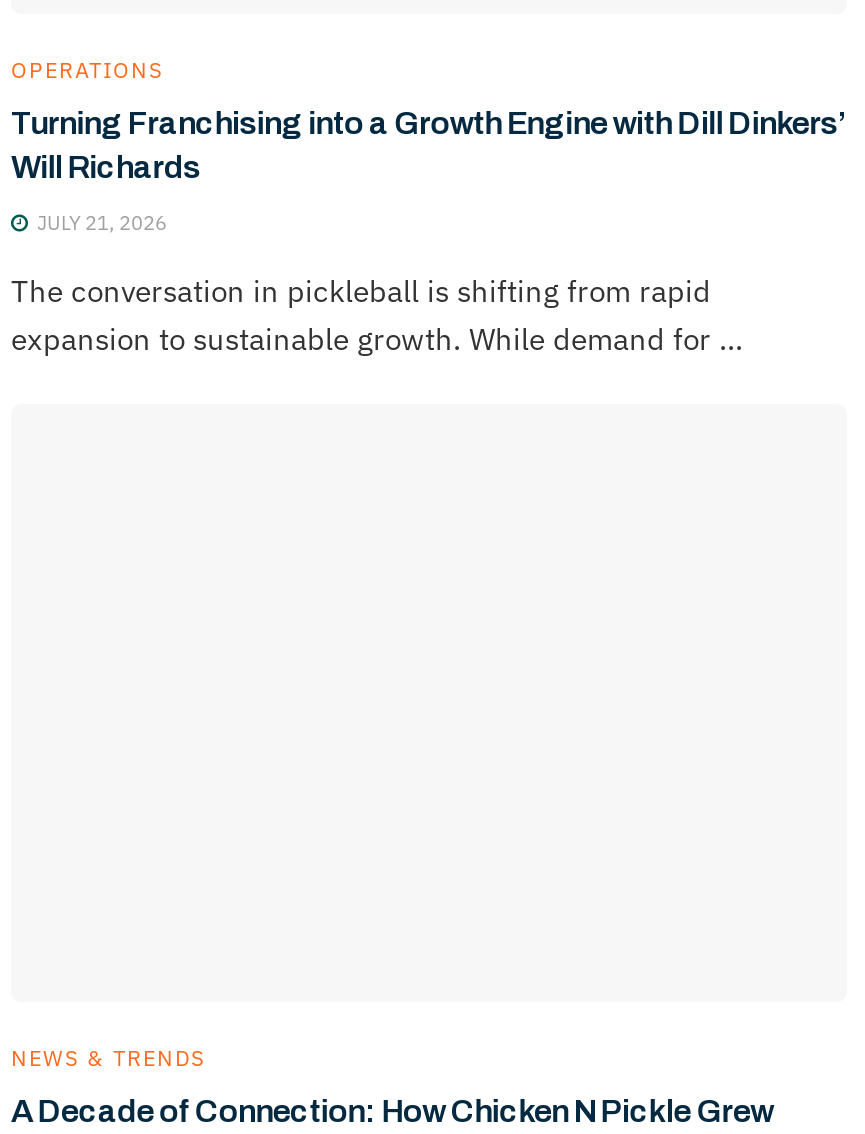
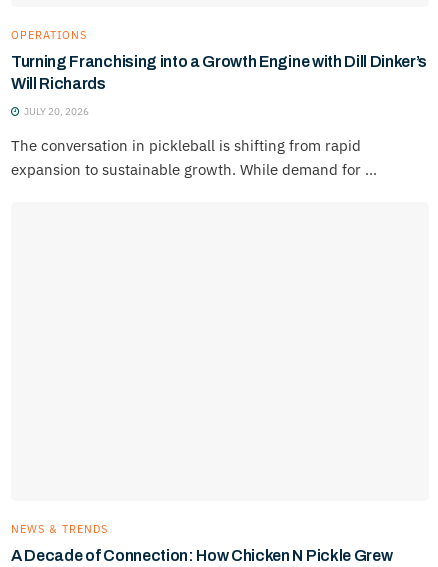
- Turning Franchising into a Growth Engine with Dill Dinkers’
+ Turning Franchising into a Growth Engine with Dill Dinker’s

- JULY 21, 2026
+ JULY 20, 2026
